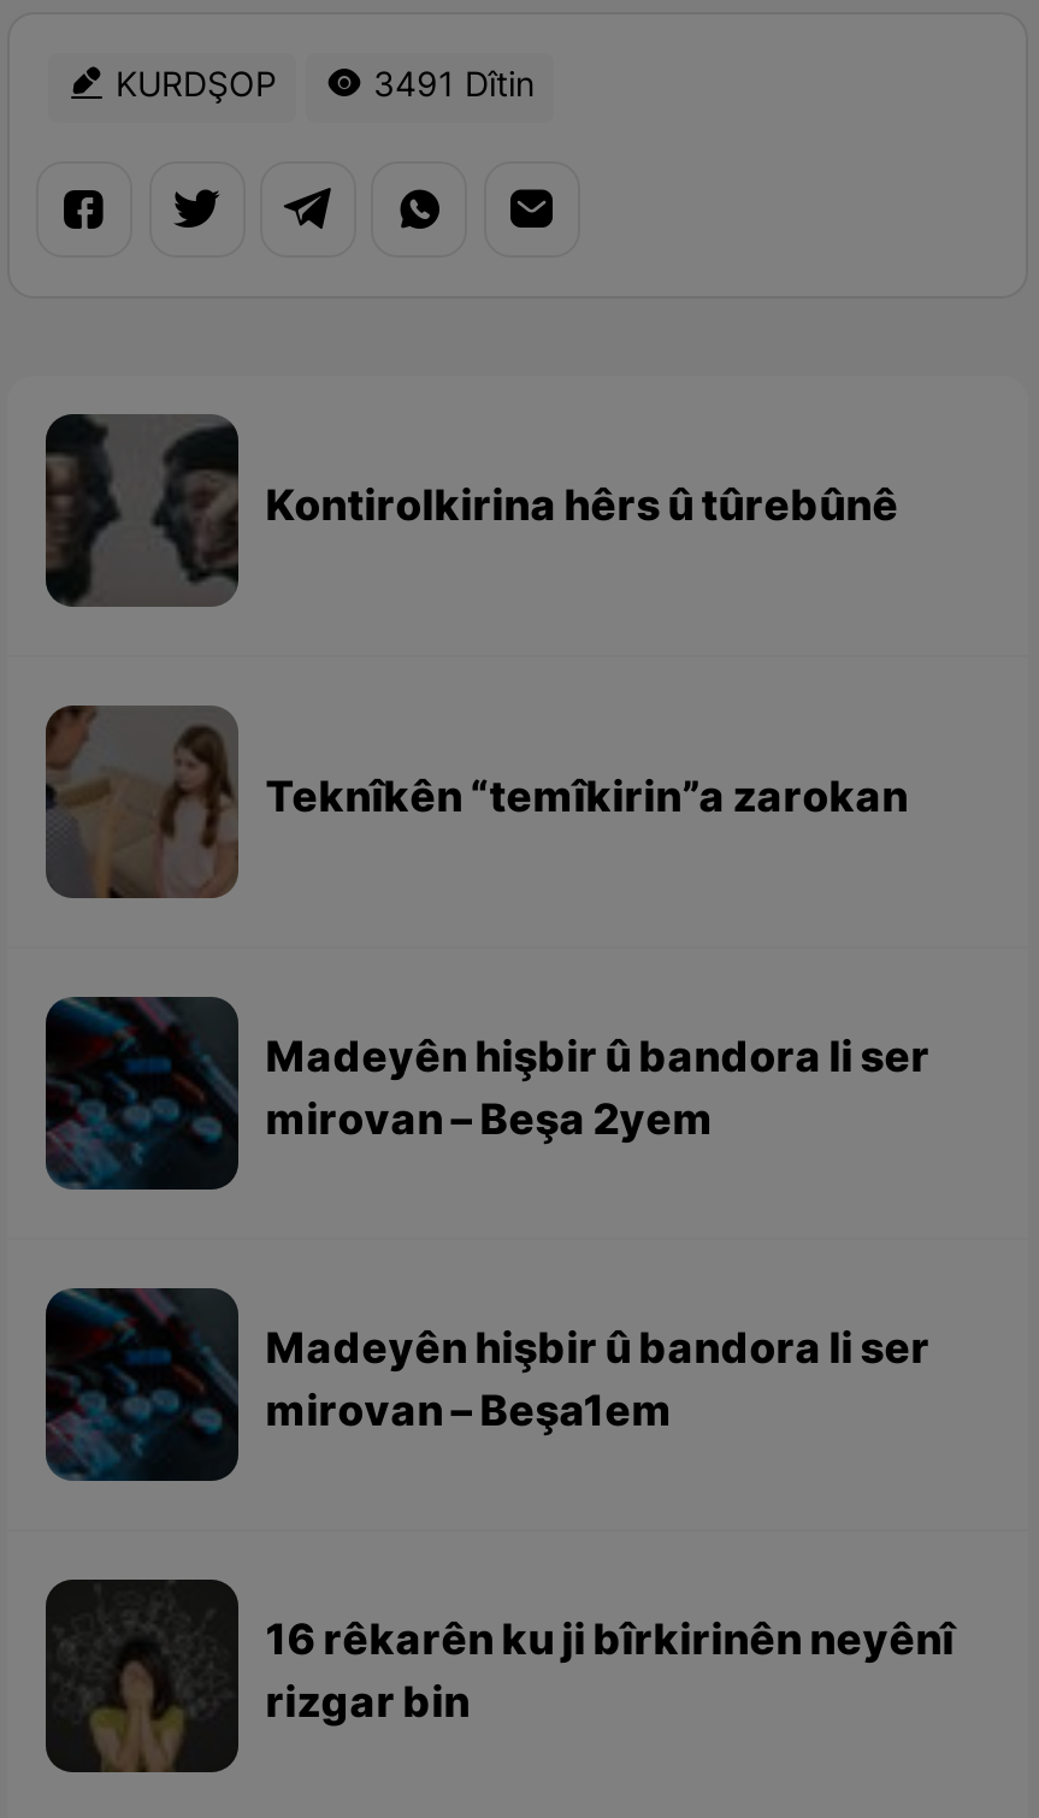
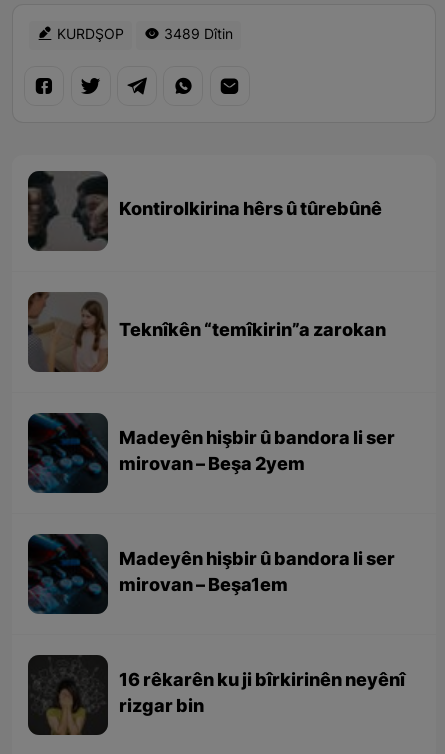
- KURDŞOP 3491 Dîtin
+ KURDŞOP 3489 Dîtin
